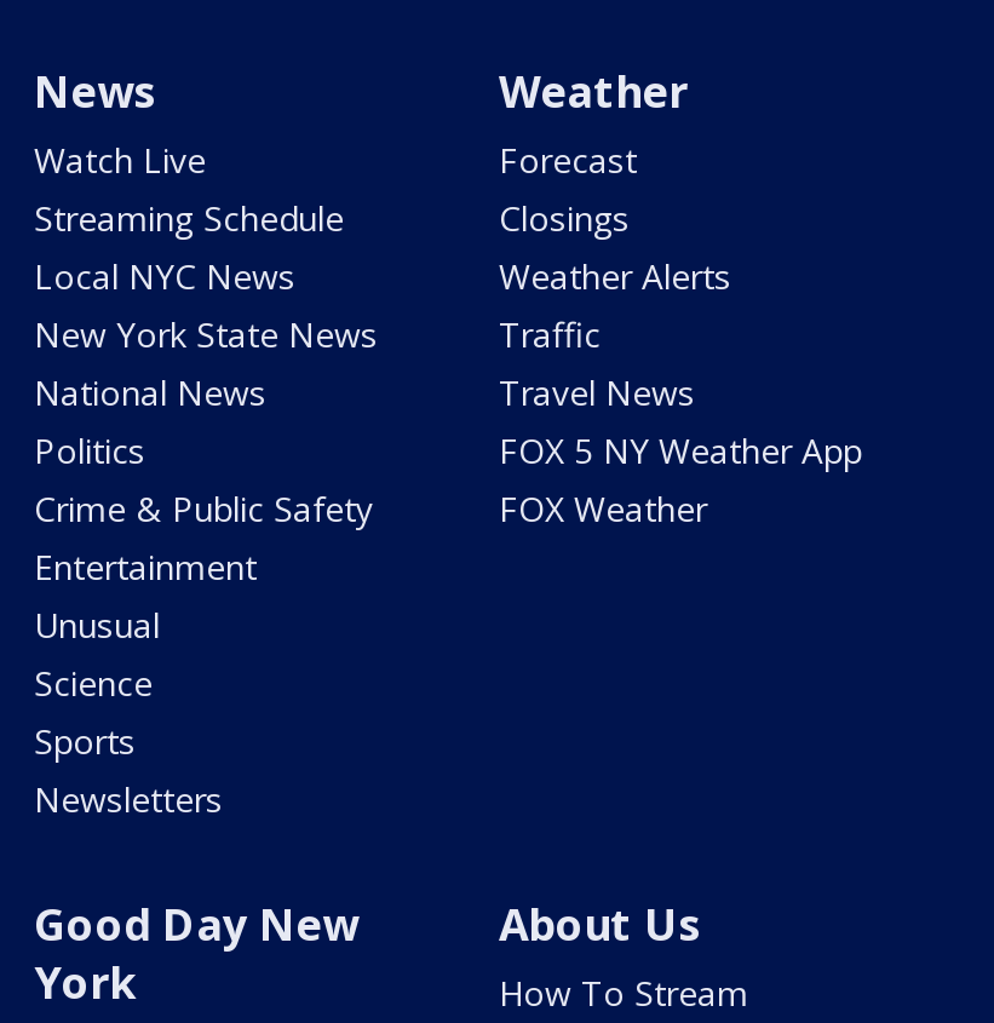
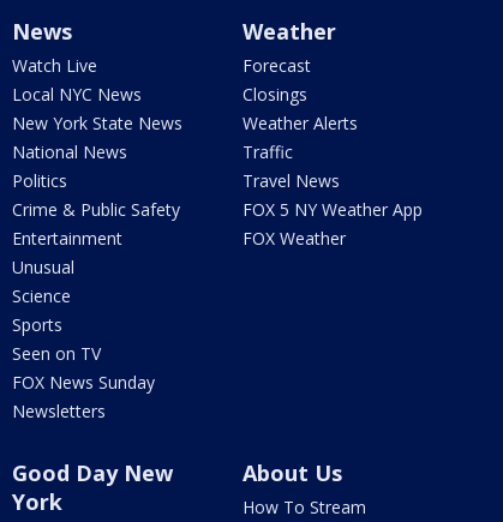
- Streaming Schedule

moved up: Local NYC News | New York State News | National News | ... | Science | Sports

+ Seen on TV
+ FOX News Sunday
